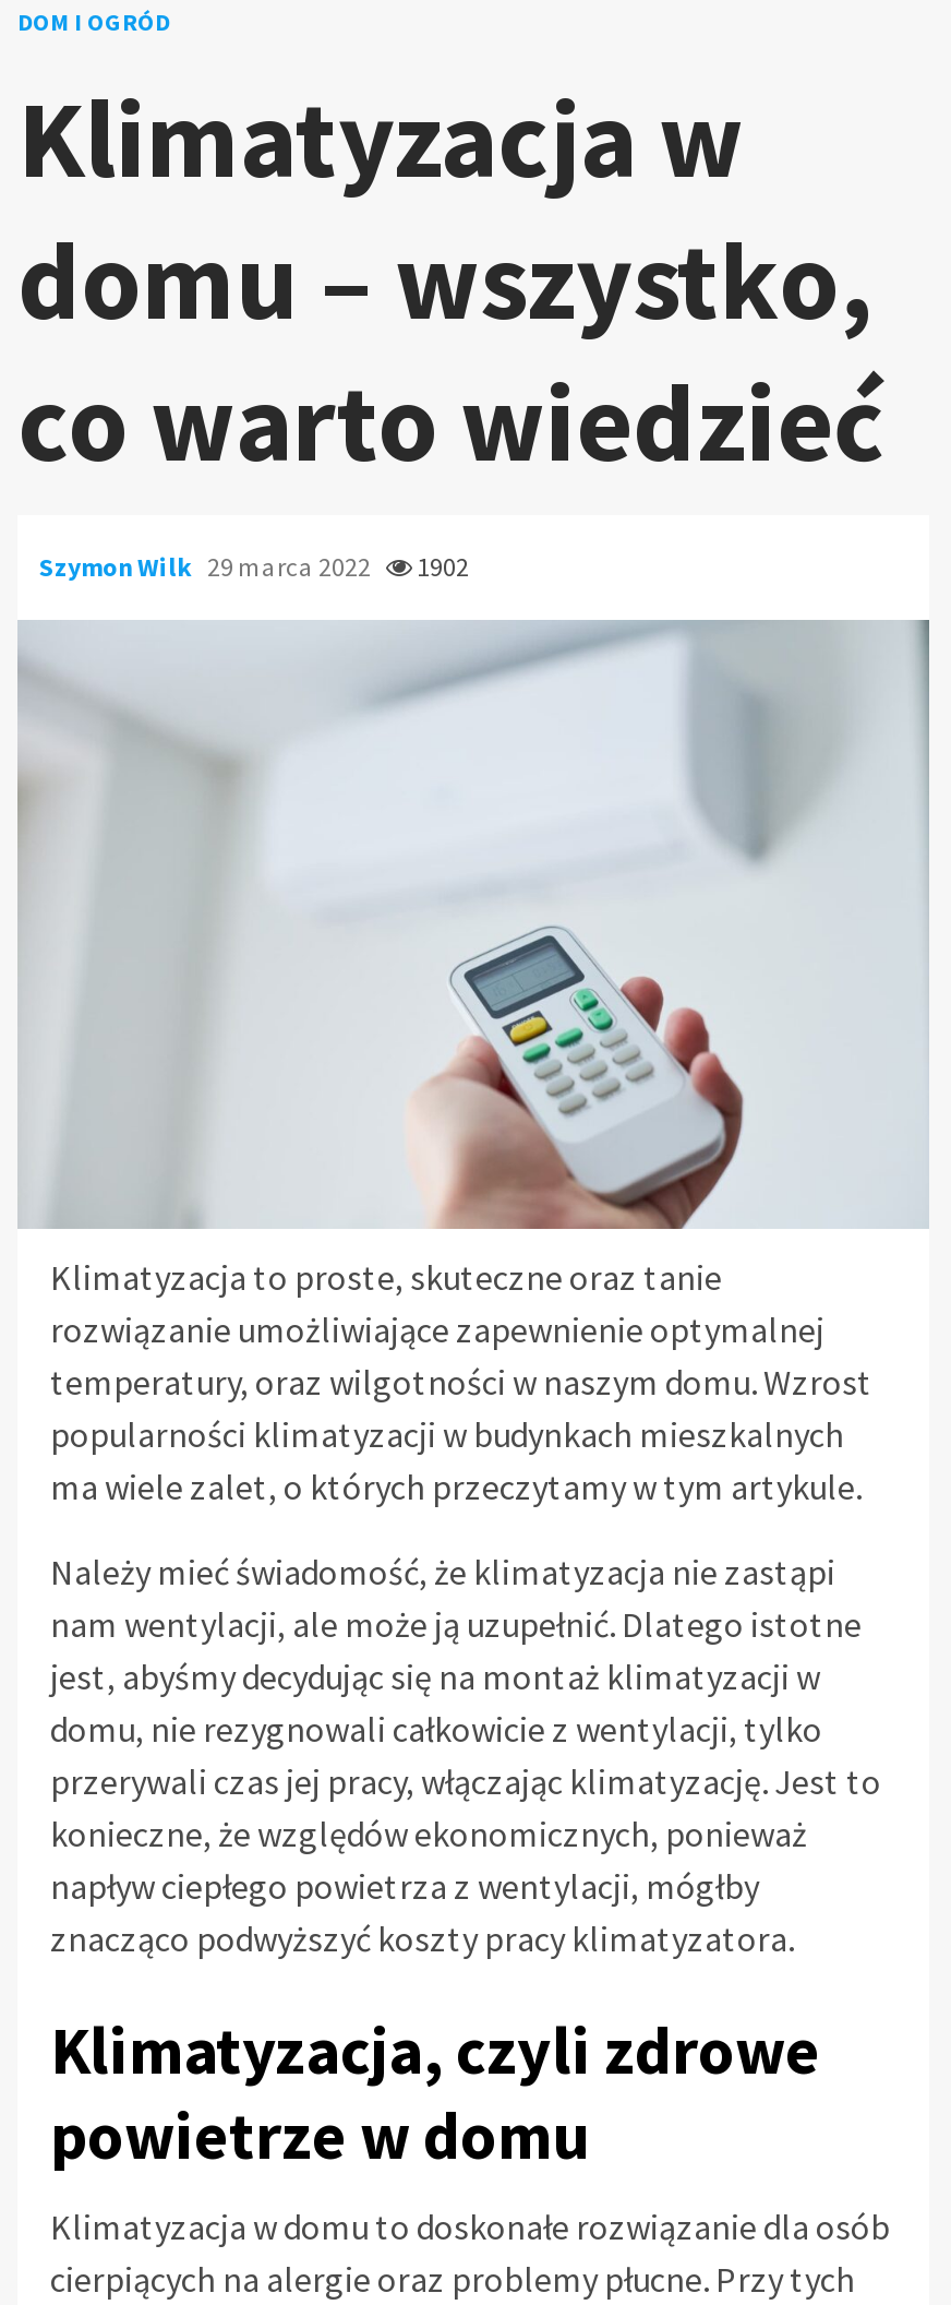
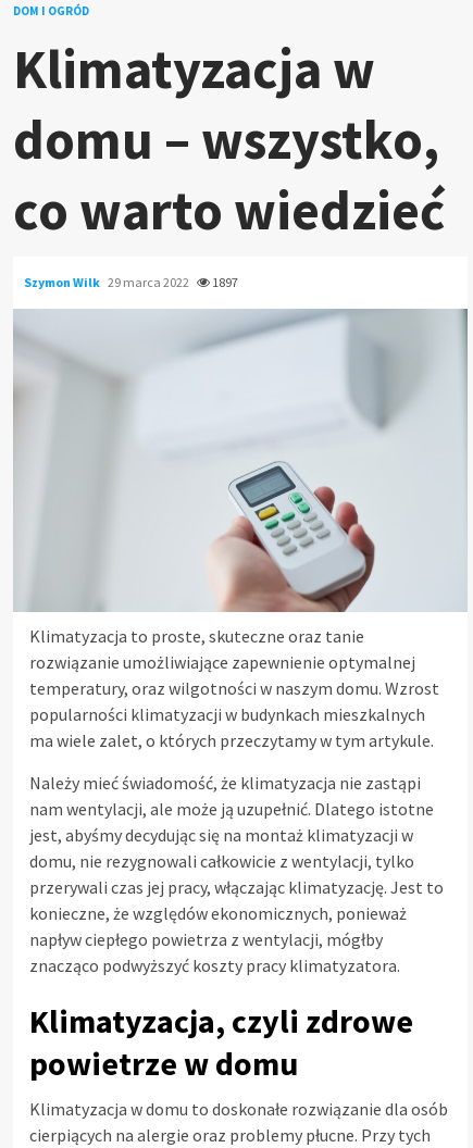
- Szymon Wilk 29 marca 2022 1902
+ Szymon Wilk 29 marca 2022 1897
